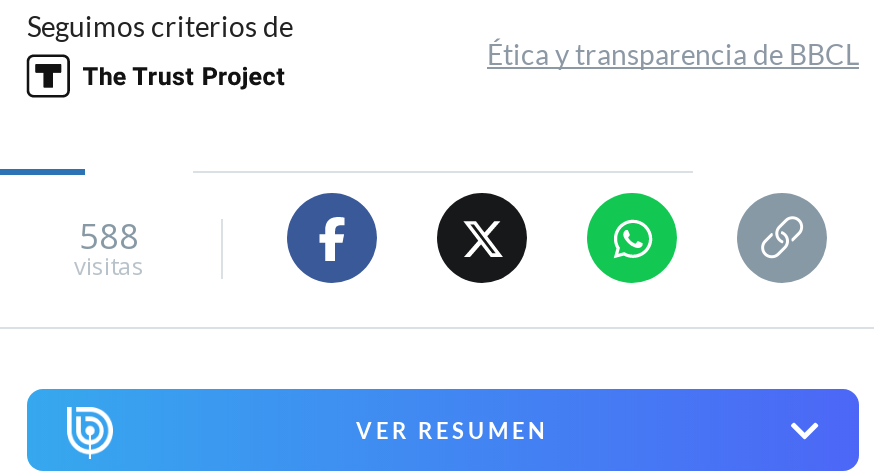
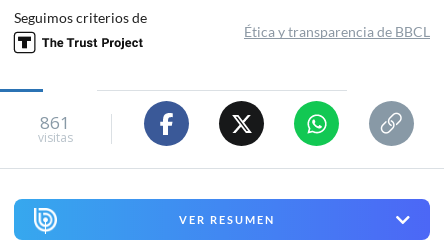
- 588
+ 861
